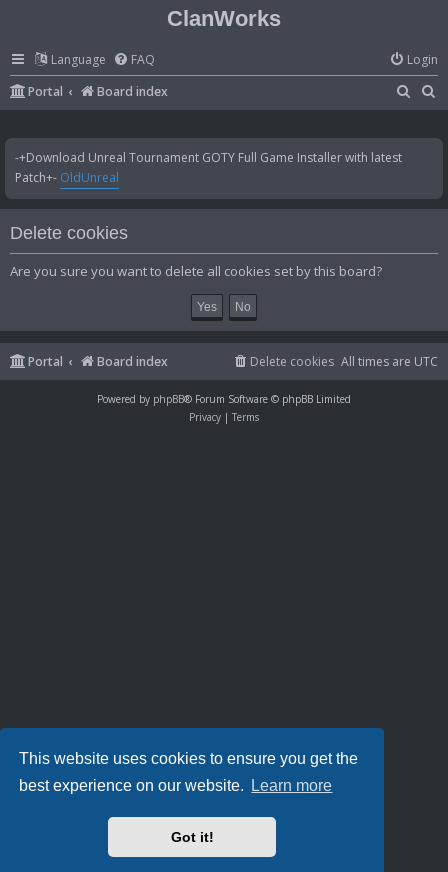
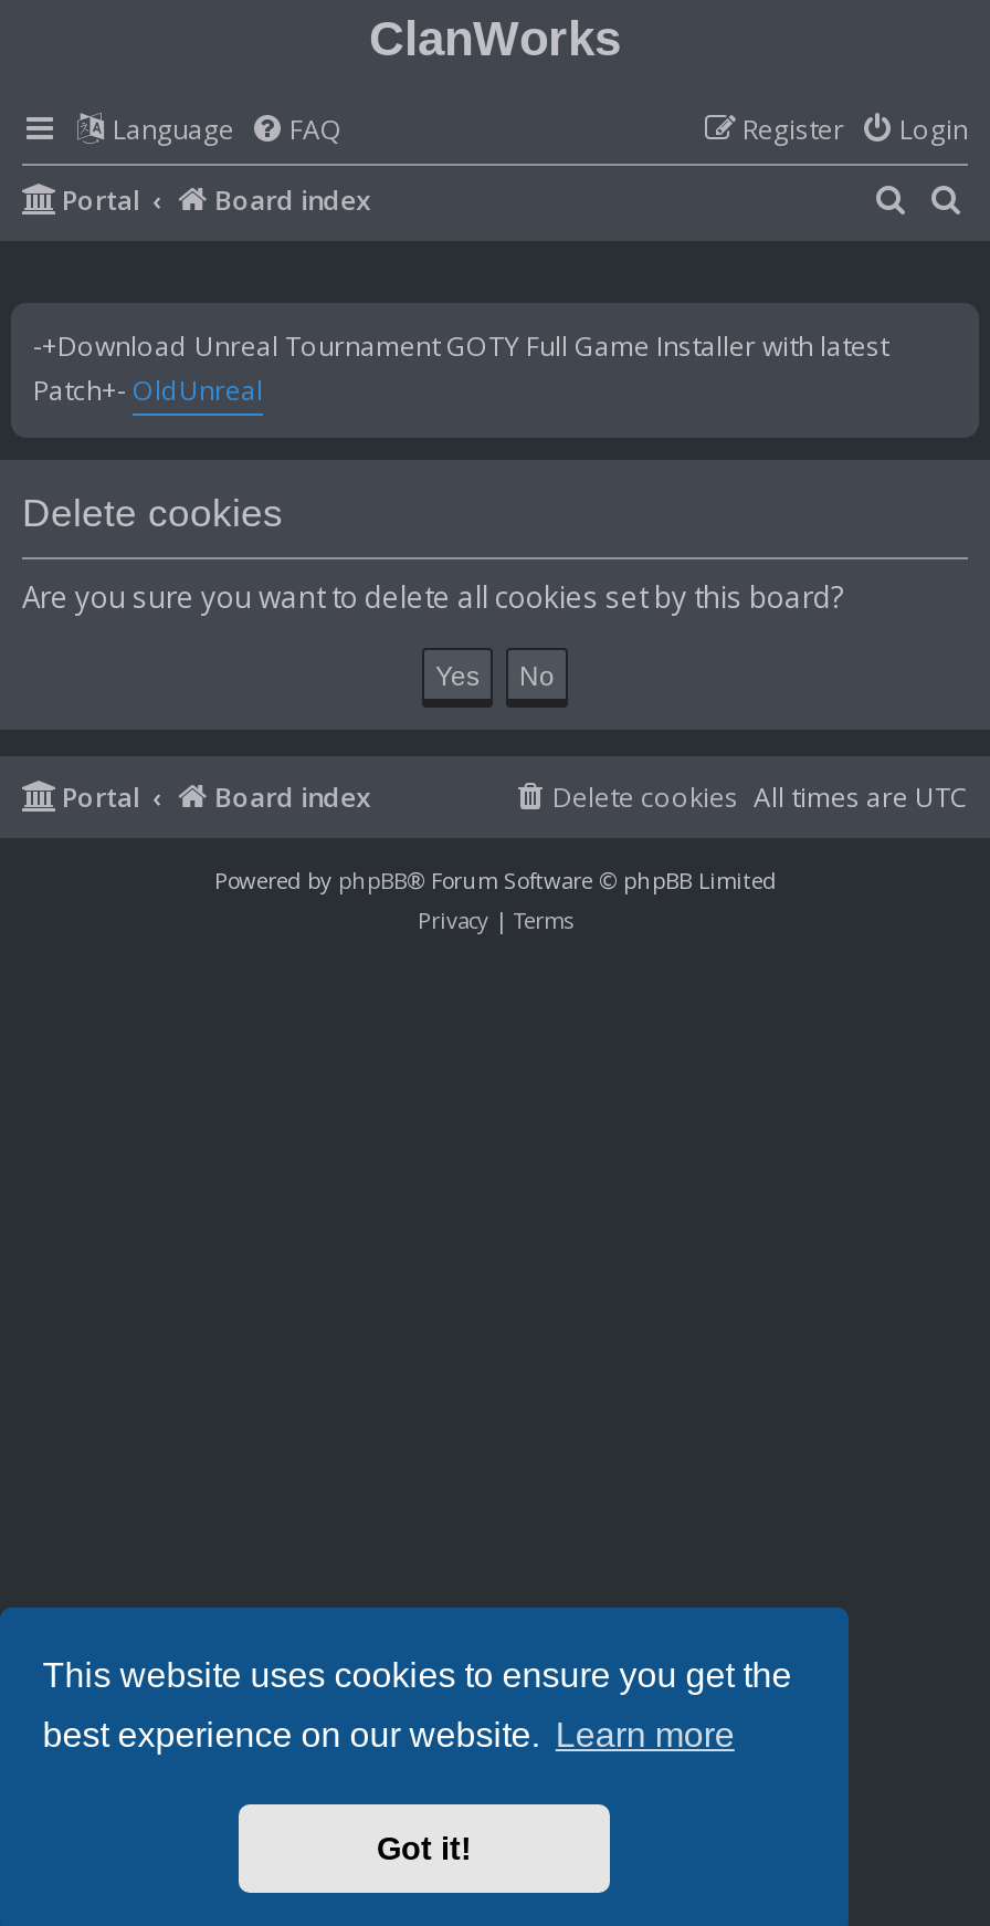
+ Register
